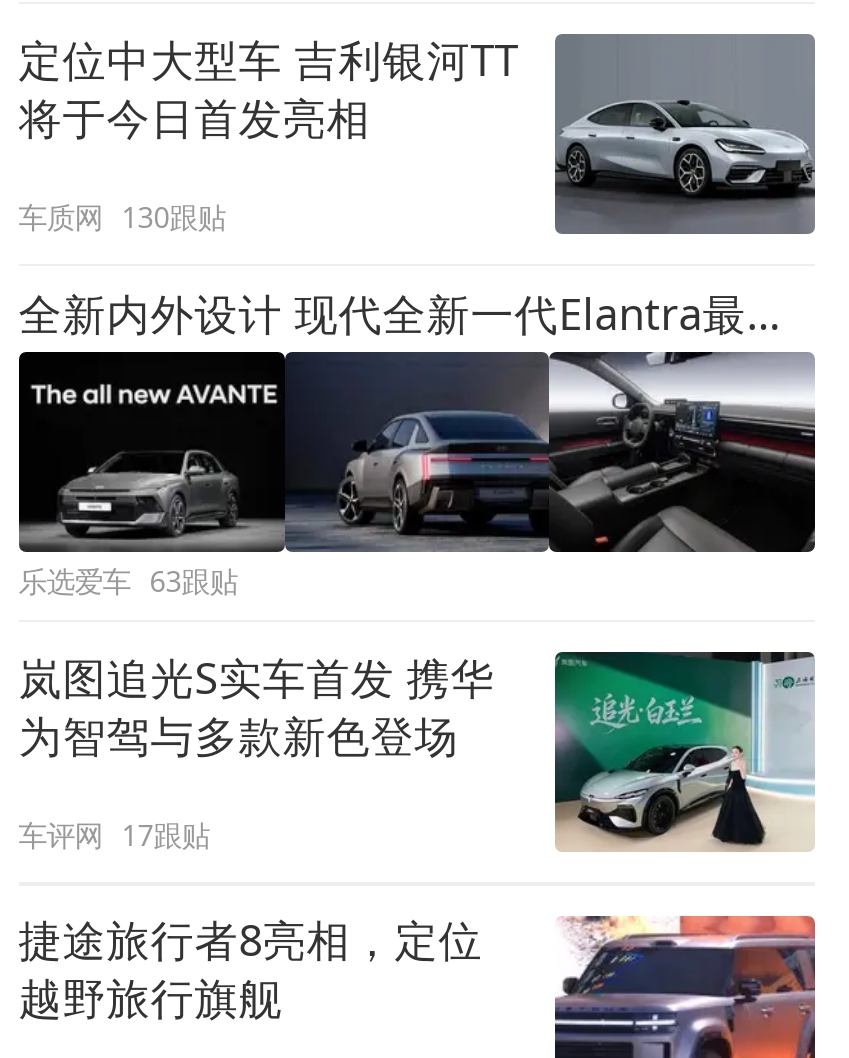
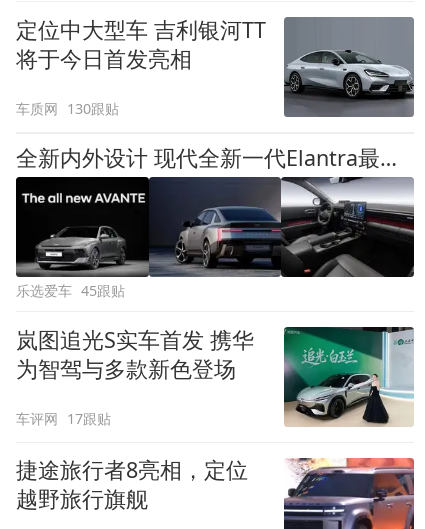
- 乐选爱车 63跟贴
+ 乐选爱车 45跟贴
